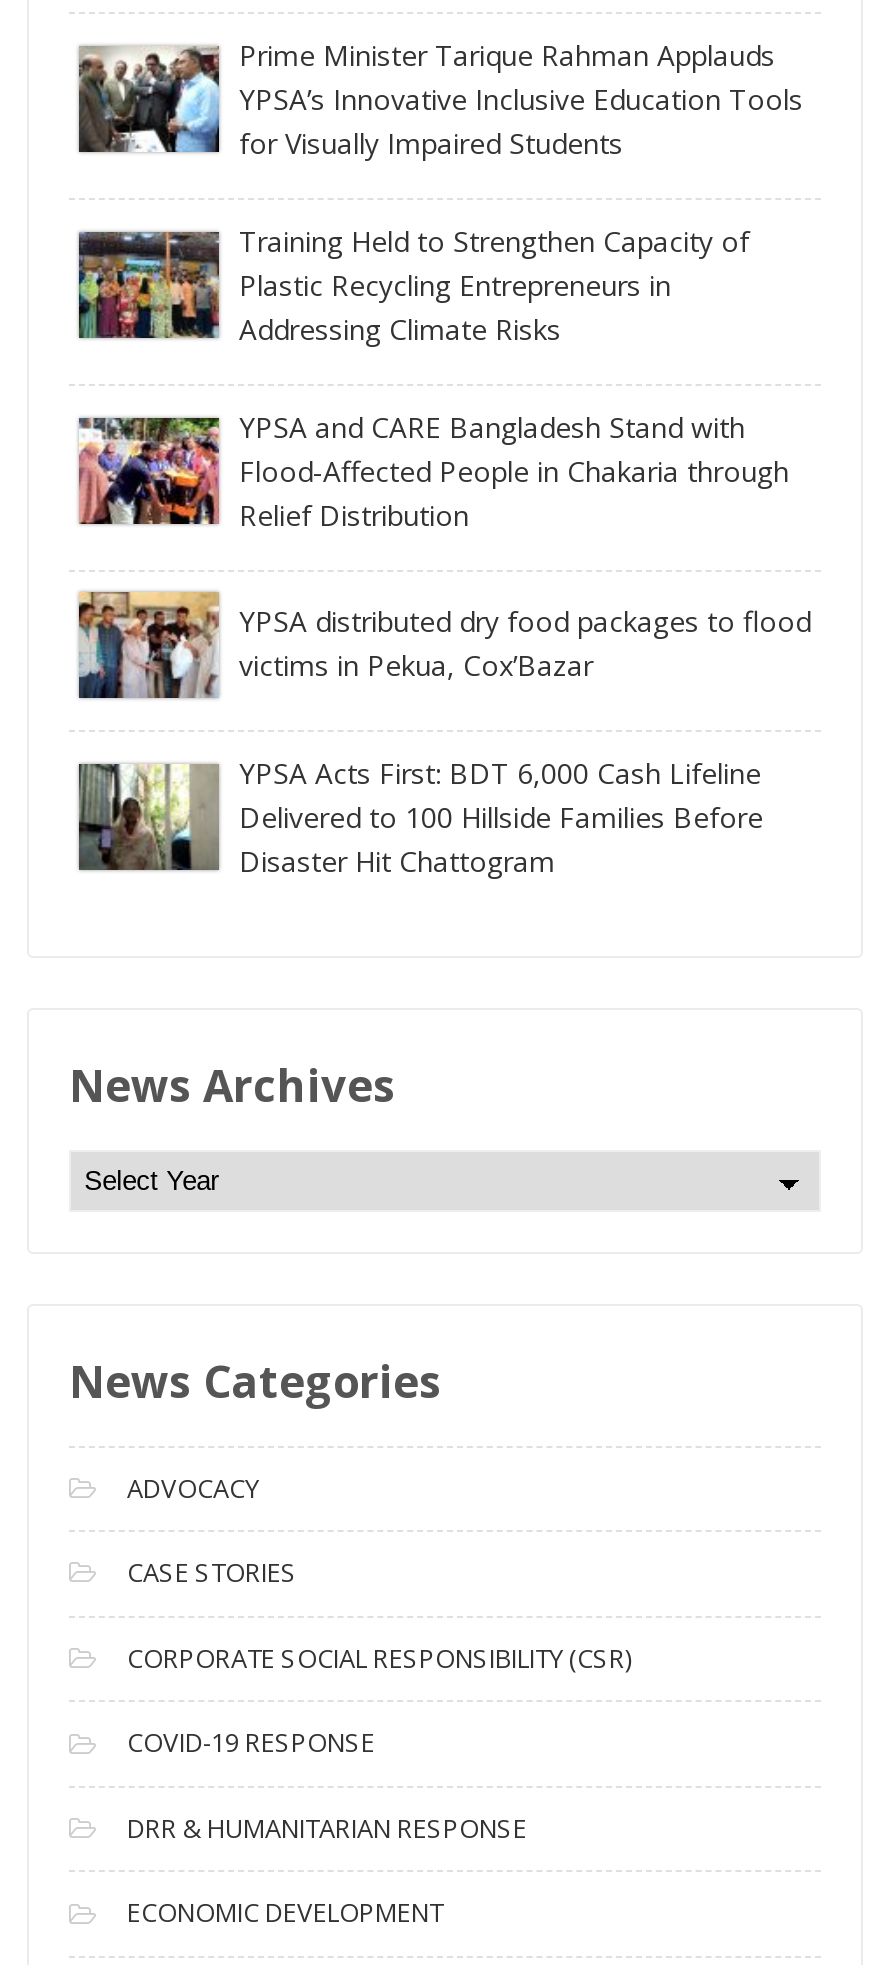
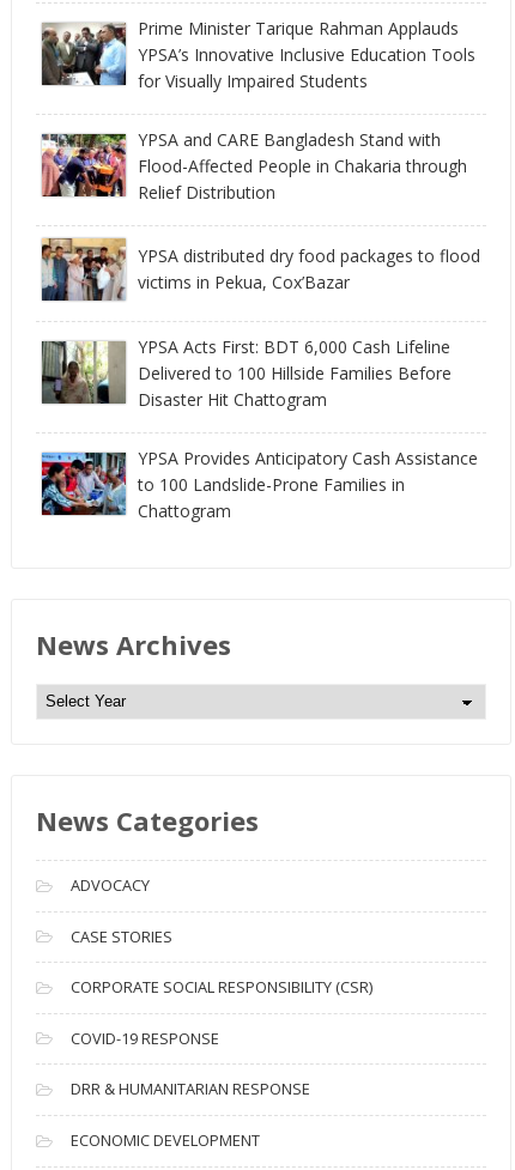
- [image]
- Training Held to Strengthen Capacity of
- Plastic Recycling Entrepreneurs in
- Addressing Climate Risks

moved up: [image] | YPSA and CARE Bangladesh Stand with | Flood-Affected People in Chakaria through | ... | Delivered to 100 Hillside Families Before | Disaster Hit Chattogram

+ [image]
+ YPSA Provides Anticipatory Cash Assistance
+ to 100 Landslide-Prone Families in
+ Chattogram
